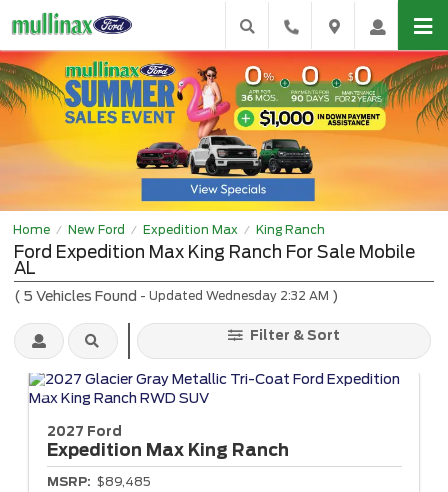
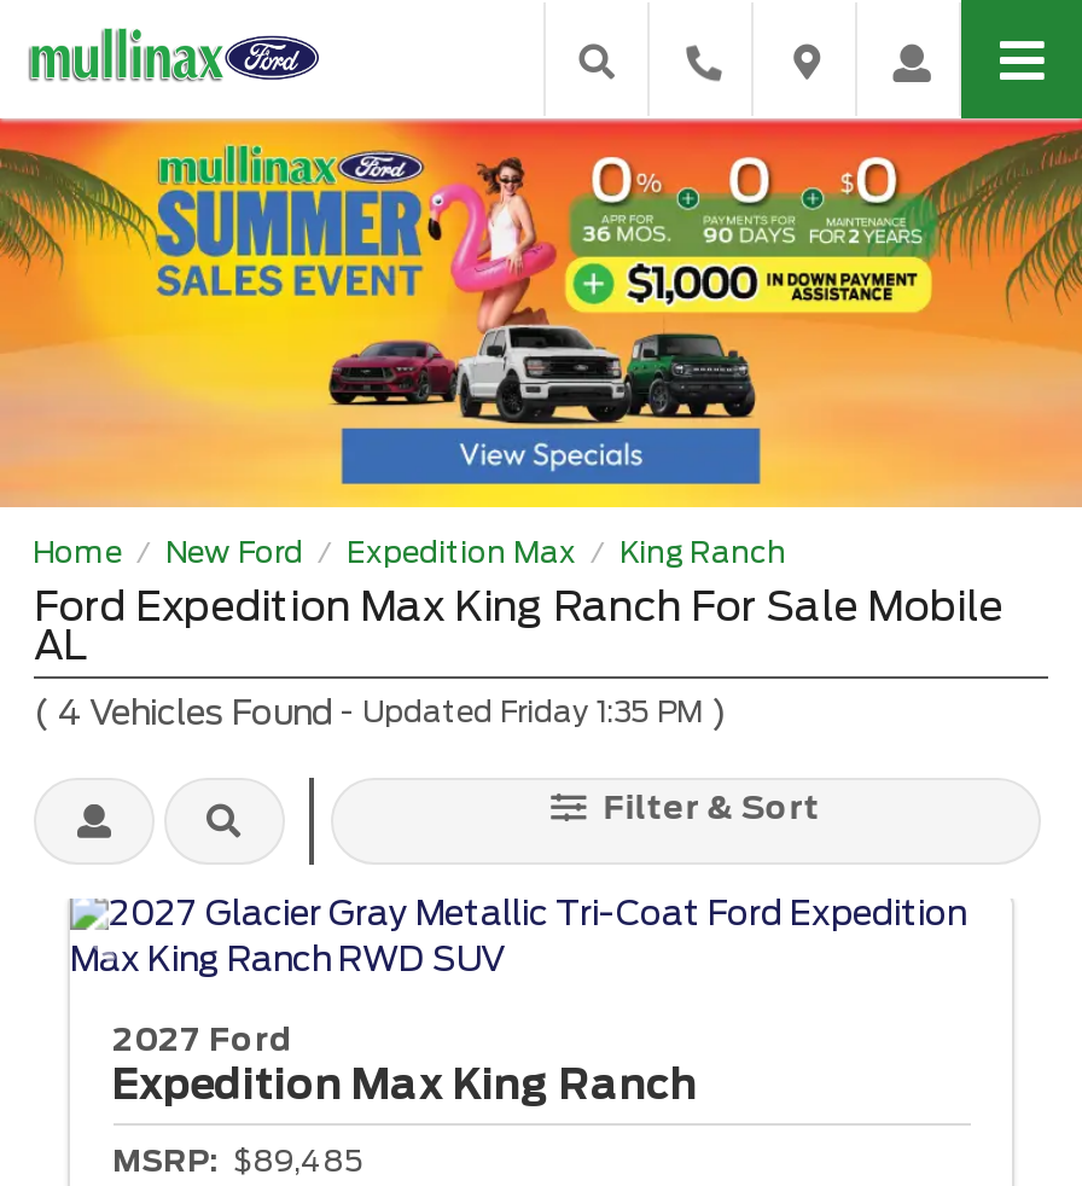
- (5 Vehicles Found - Updated Wednesday 2:32 AM)
+ (4 Vehicles Found - Updated Friday 1:35 PM)
